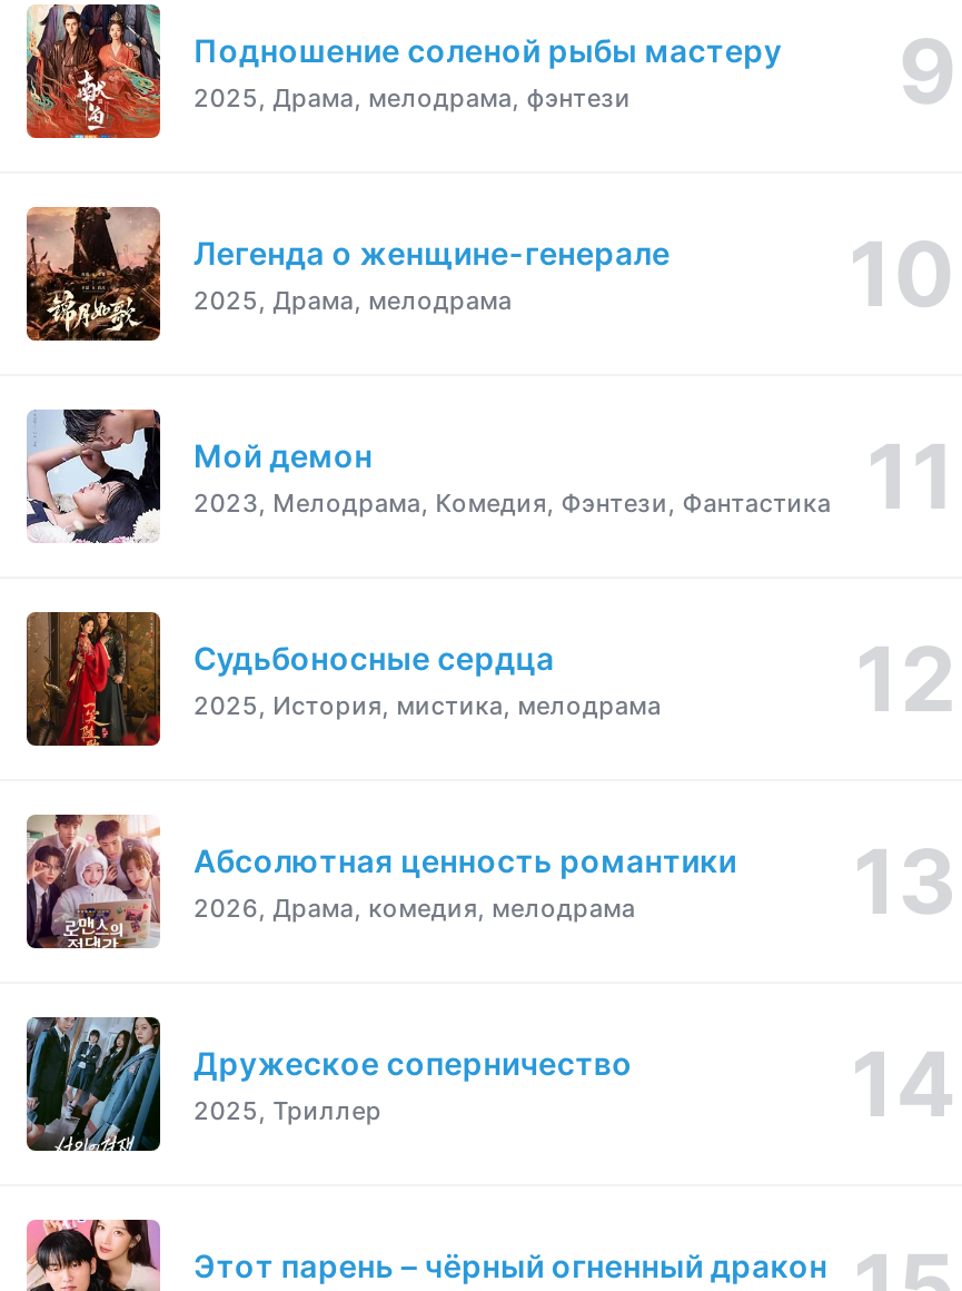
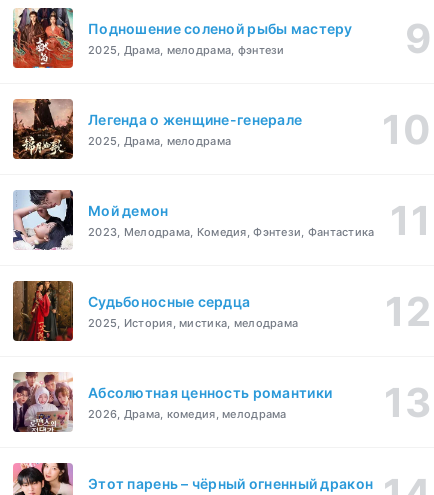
- [image]
- Дружеское соперничество
- 2025, Триллер
